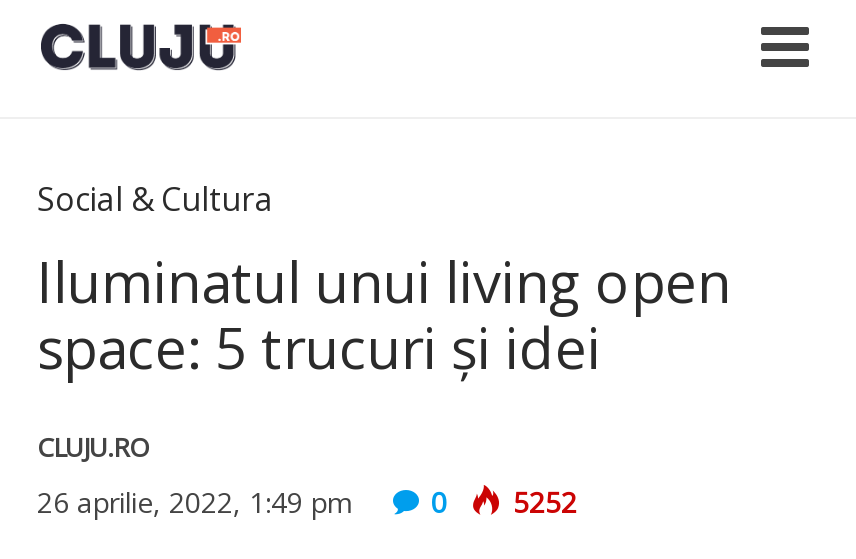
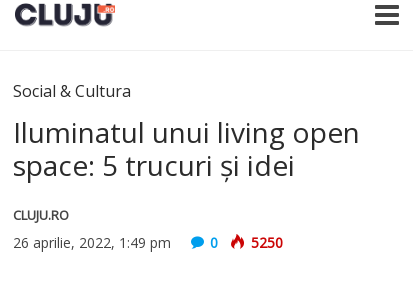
- 0 5252
+ 0 5250
